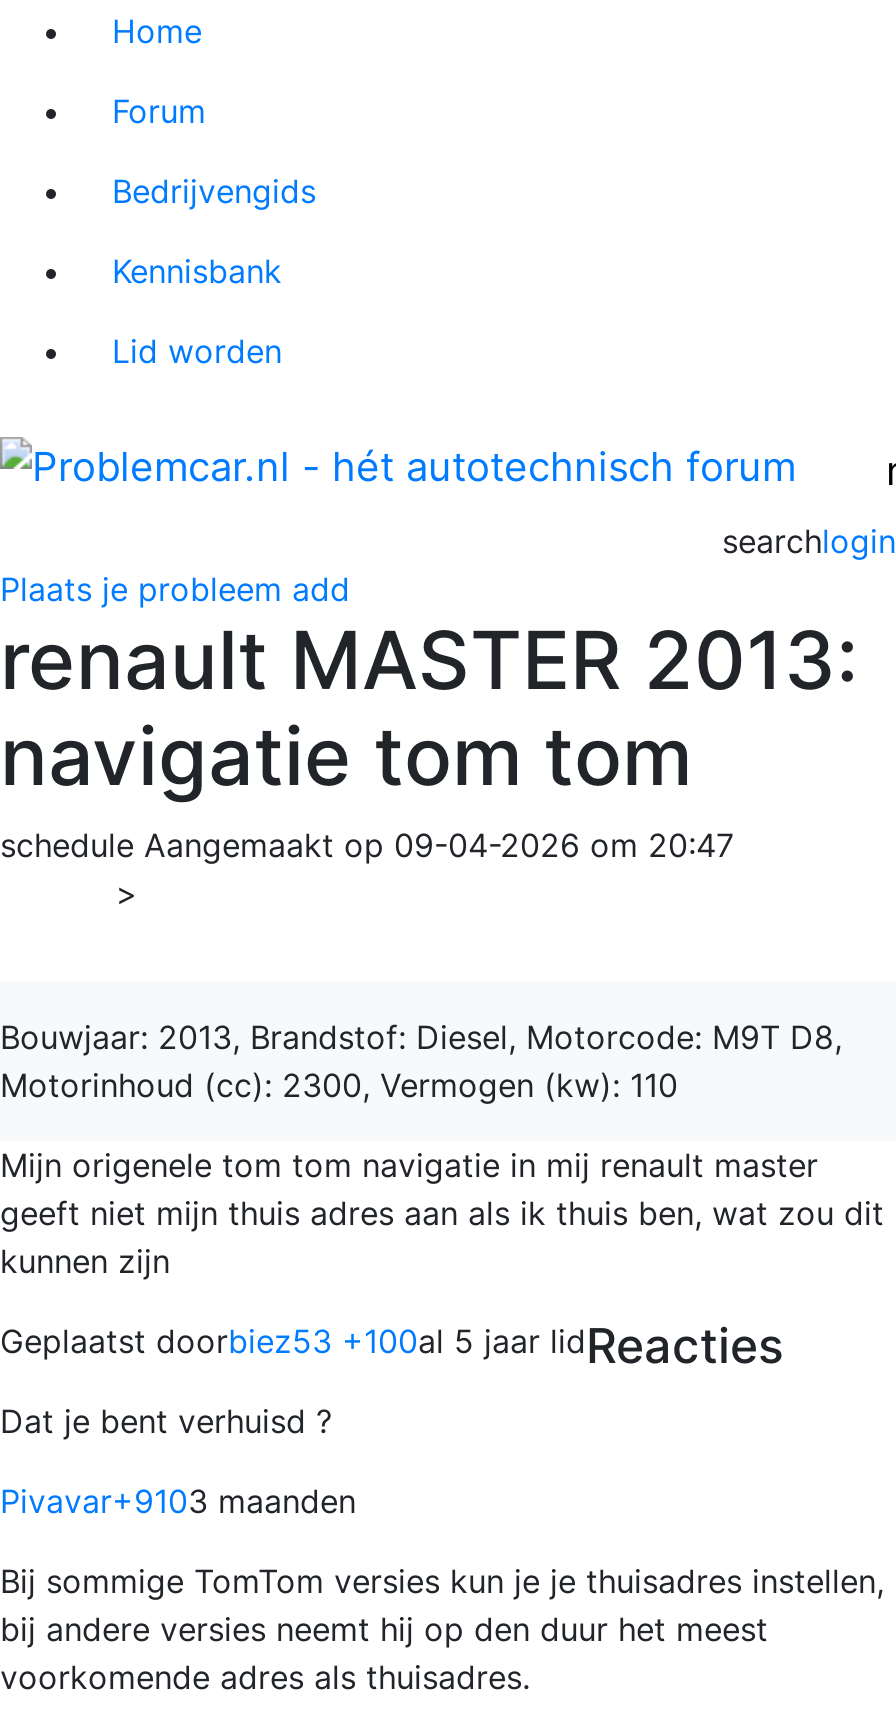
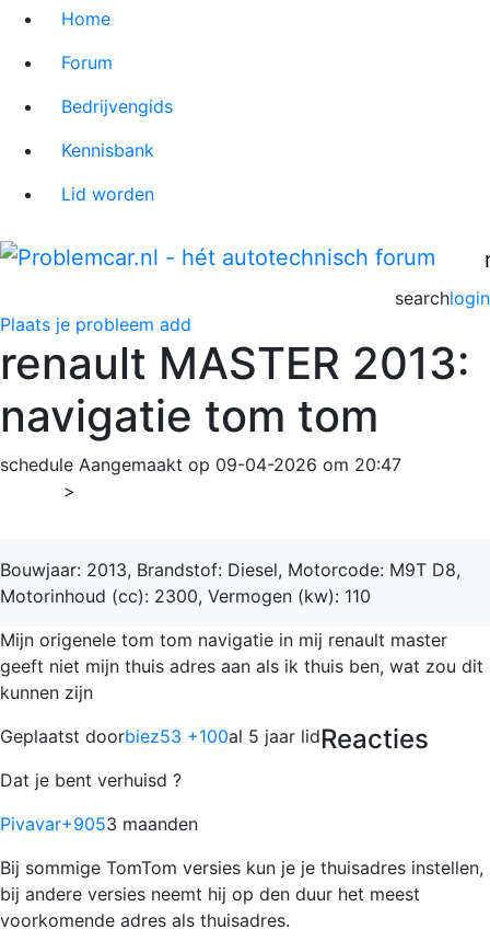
- Pivavar+9103 maanden
+ Pivavar+9053 maanden
